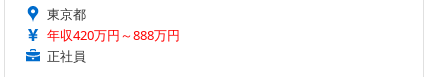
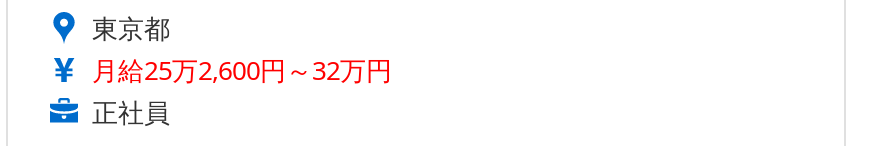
- 年収420万円～888万円
+ 月給25万2,600円～32万円
